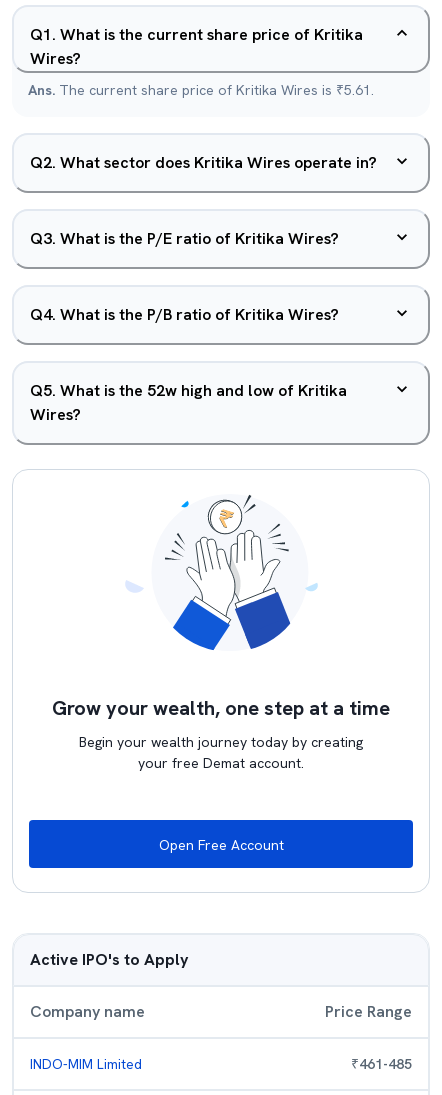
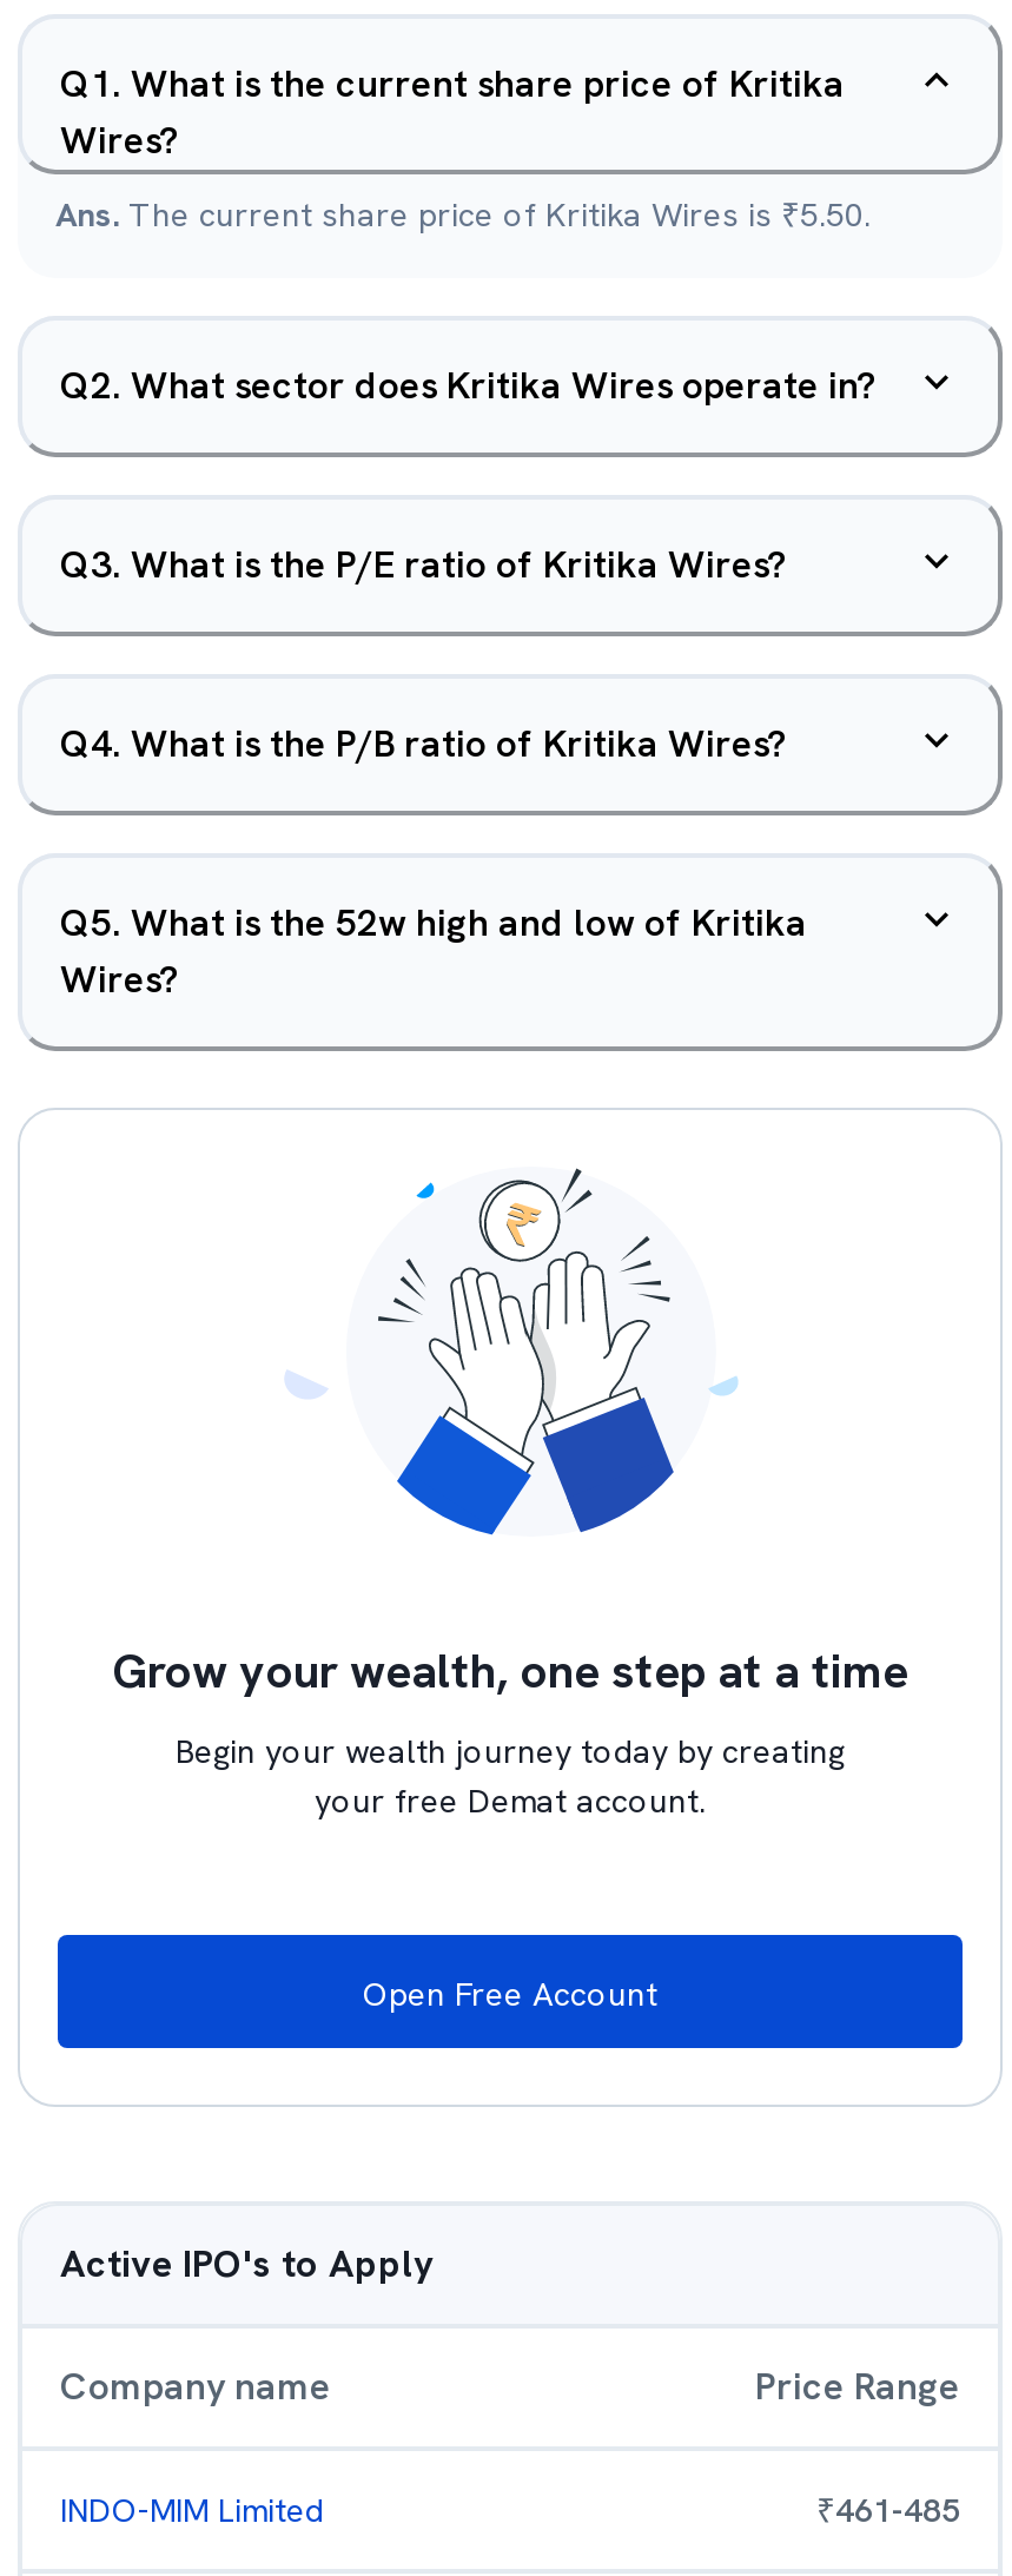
- Ans. The current share price of Kritika Wires is ₹5.61.
+ Ans. The current share price of Kritika Wires is ₹5.50.
